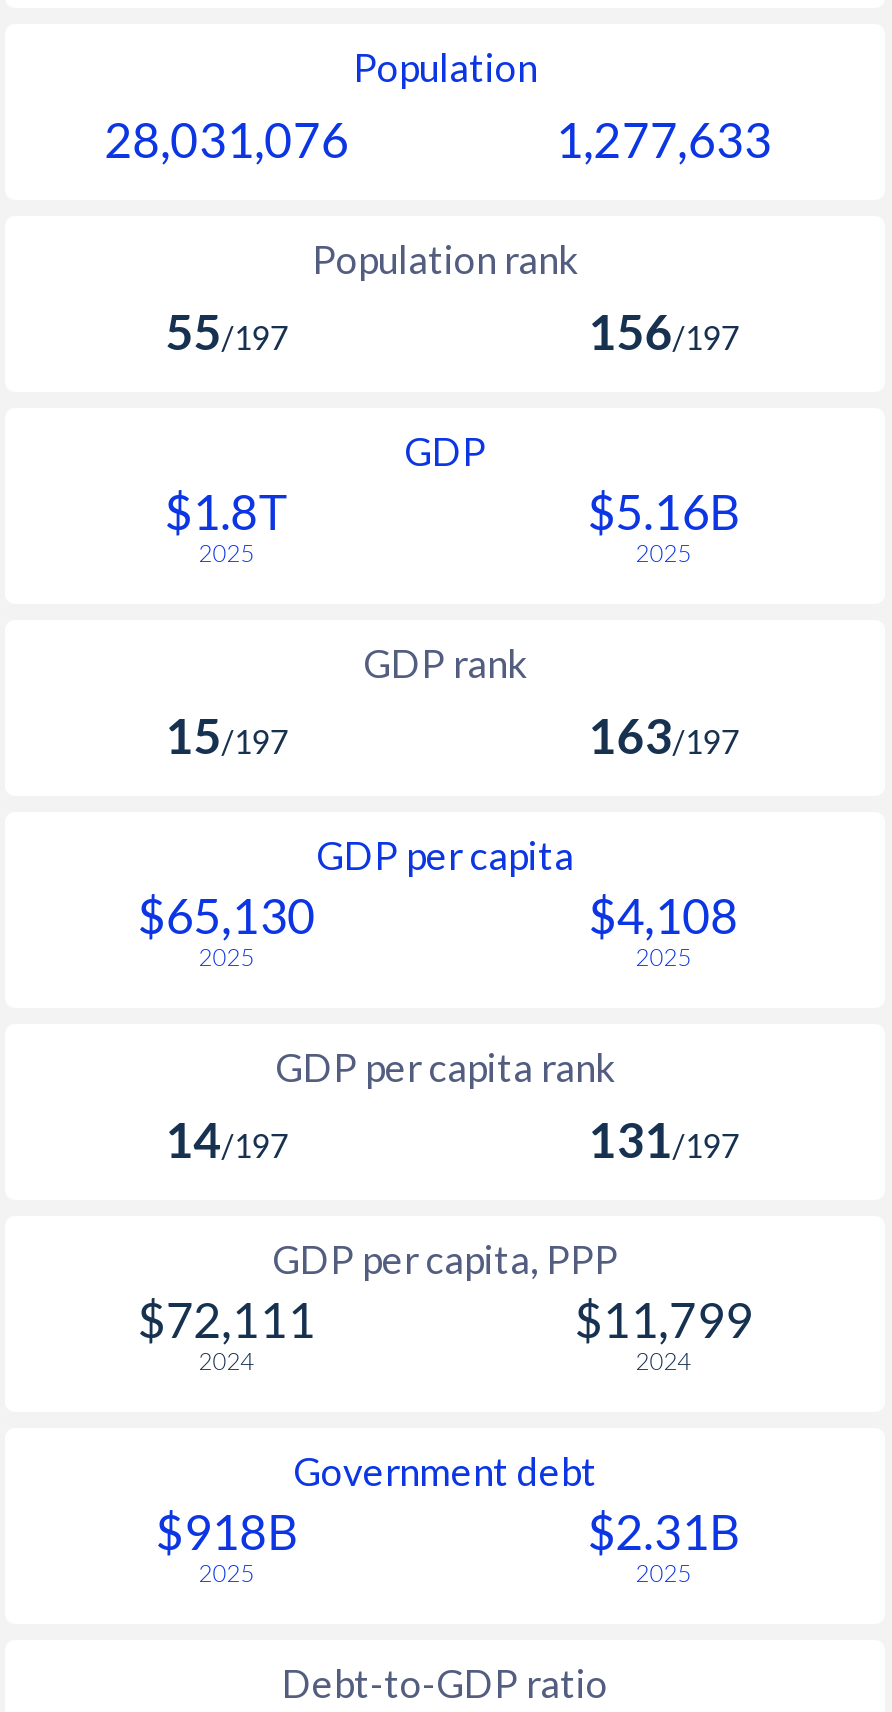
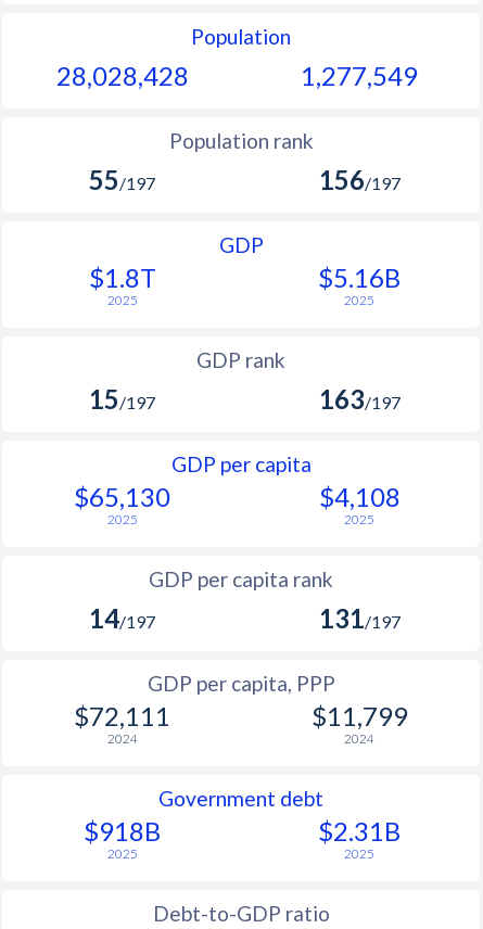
- 28,031,076
+ 28,028,428

- 1,277,633
+ 1,277,549
